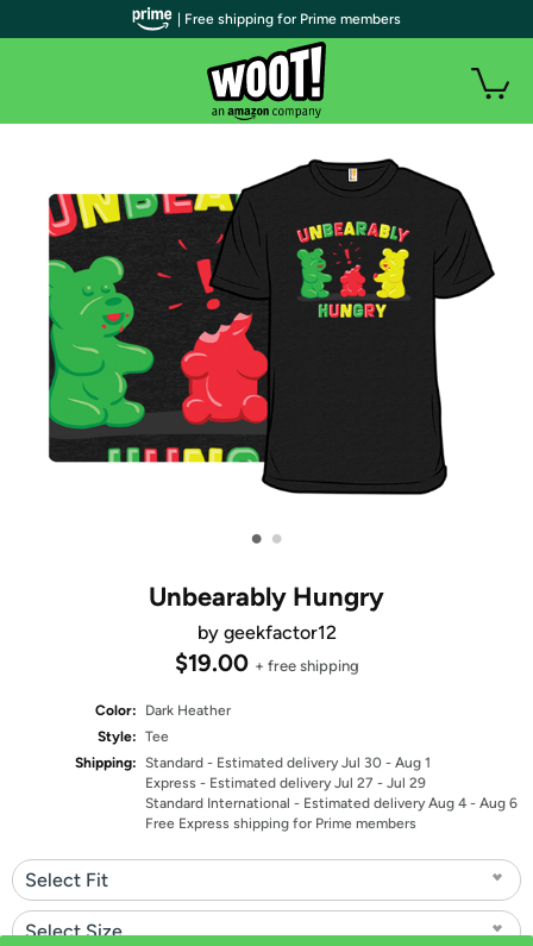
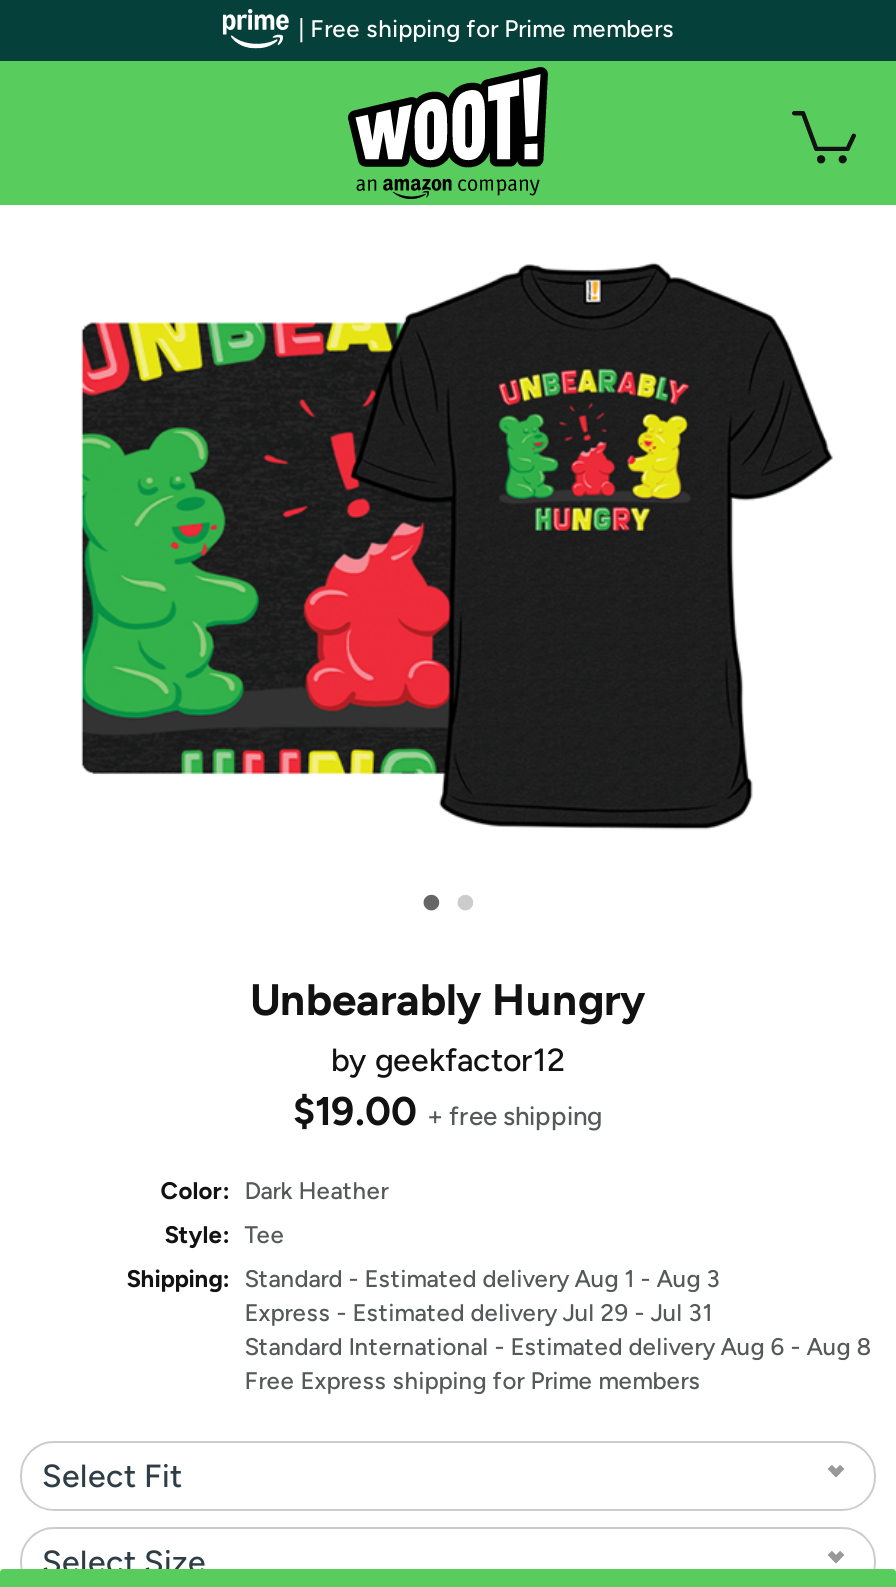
- Shipping: Standard - Estimated delivery Jul 30 - Aug 1
+ Shipping: Standard - Estimated delivery Aug 1 - Aug 3

- Express - Estimated delivery Jul 27 - Jul 29
+ Express - Estimated delivery Jul 29 - Jul 31

- Standard International - Estimated delivery Aug 4 - Aug 6
+ Standard International - Estimated delivery Aug 6 - Aug 8
